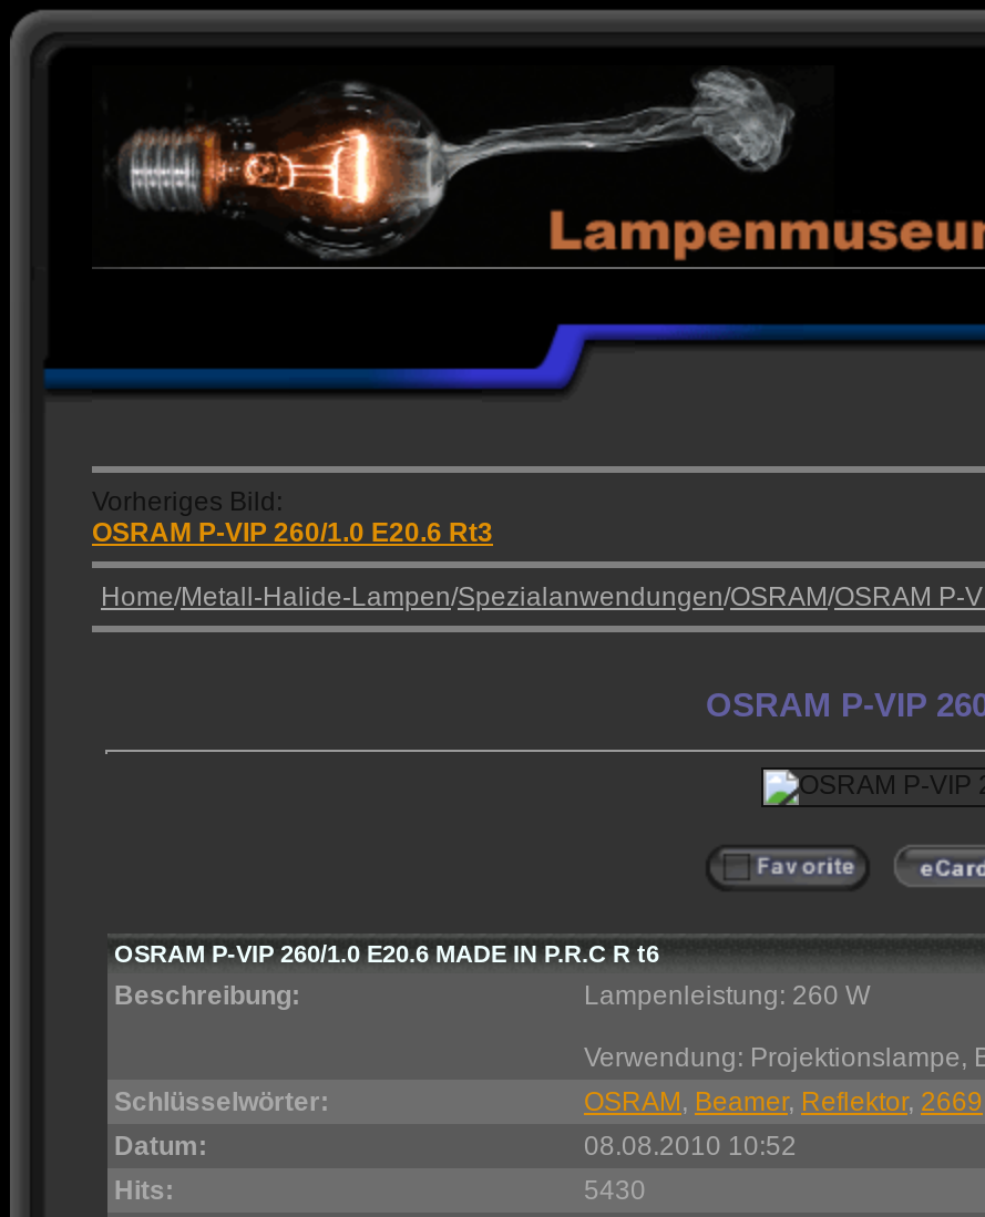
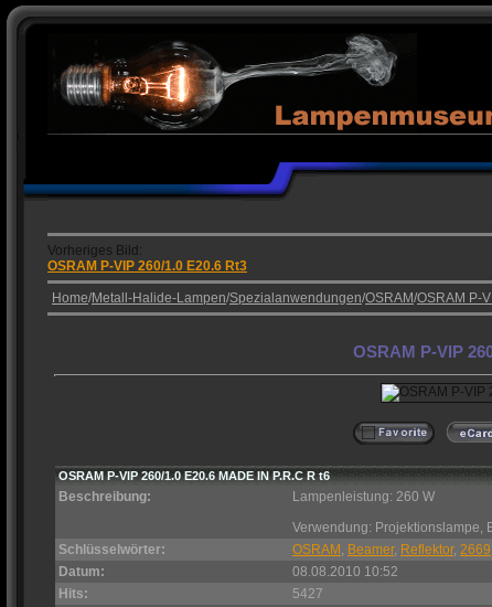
- 5430
+ 5427
